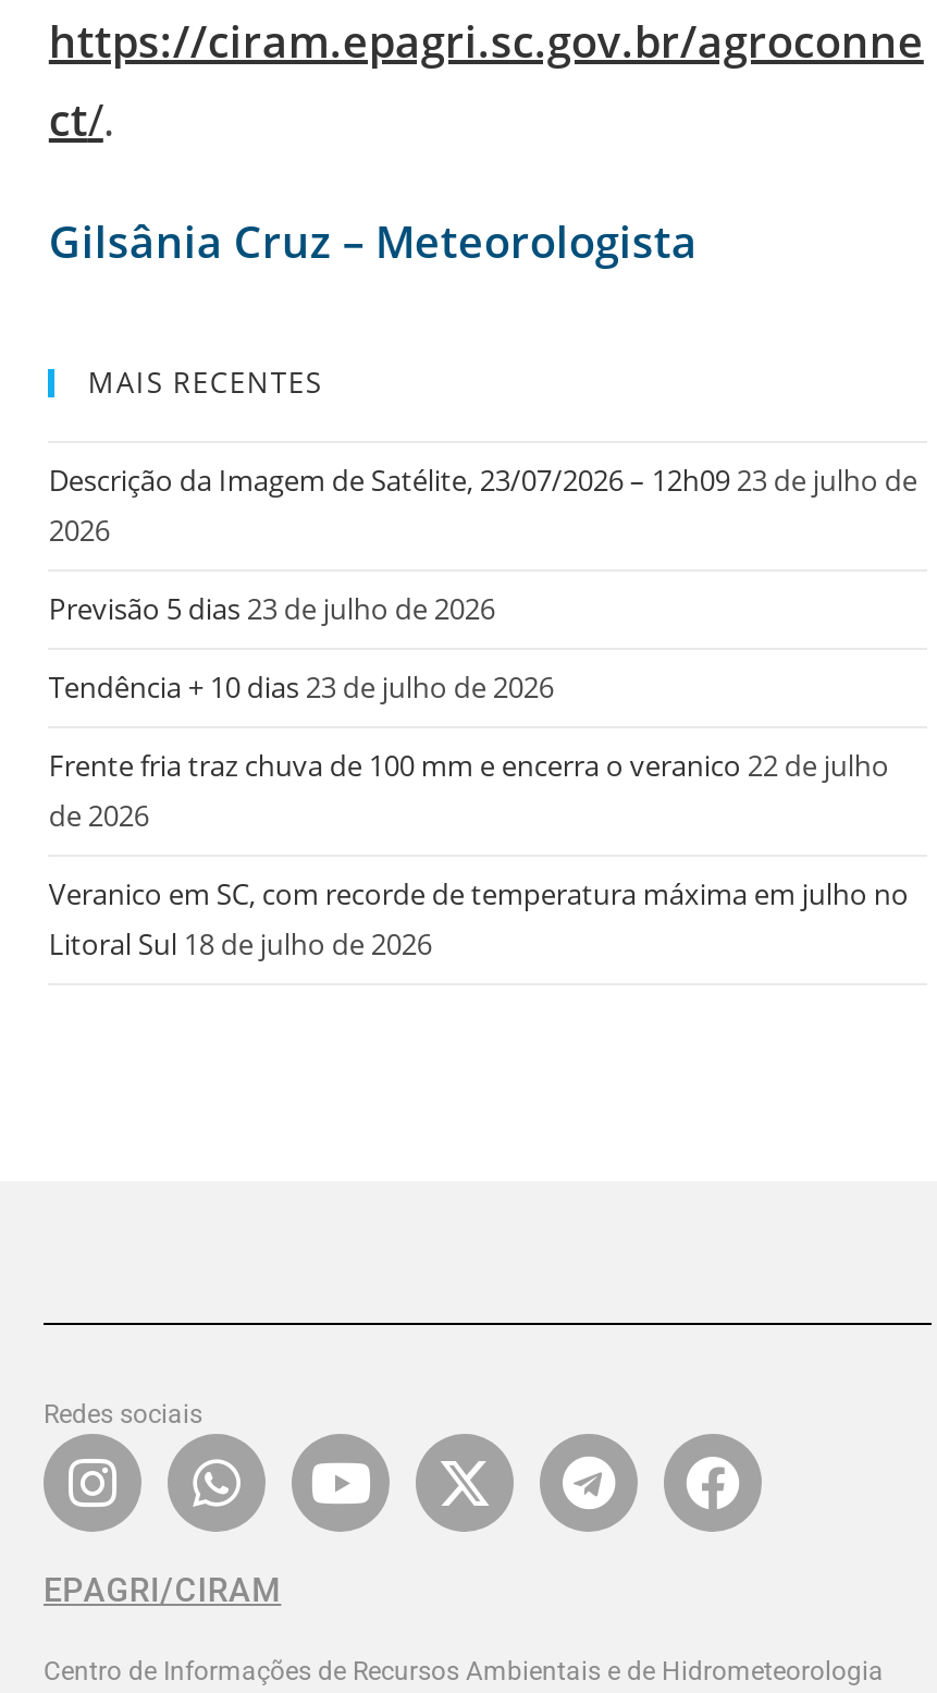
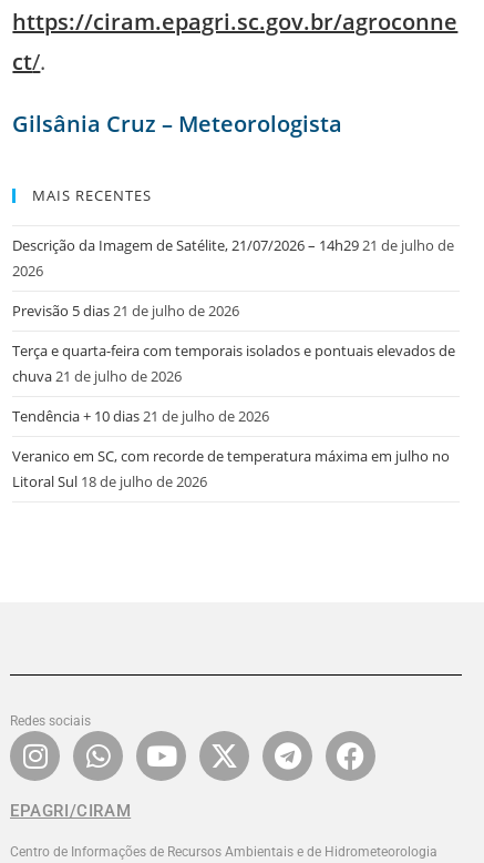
- Descrição da Imagem de Satélite, 23/07/2026 – 12h09 23 de julho de
+ Descrição da Imagem de Satélite, 21/07/2026 – 14h29 21 de julho de

- Previsão 5 dias 23 de julho de 2026
+ Previsão 5 dias 21 de julho de 2026

- Tendência + 10 dias 23 de julho de 2026
+ Terça e quarta-feira com temporais isolados e pontuais elevados de
+ chuva 21 de julho de 2026

- Frente fria traz chuva de 100 mm e encerra o veranico 22 de julho
- de 2026
+ Tendência + 10 dias 21 de julho de 2026
